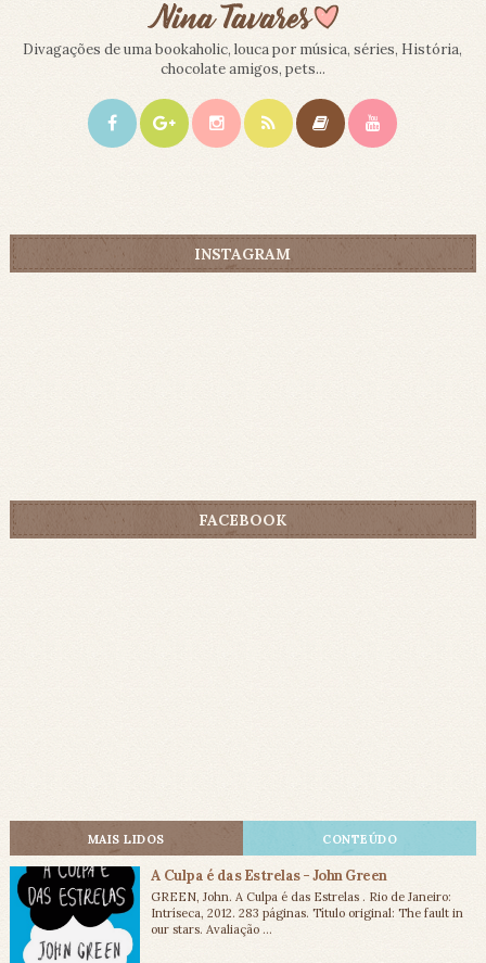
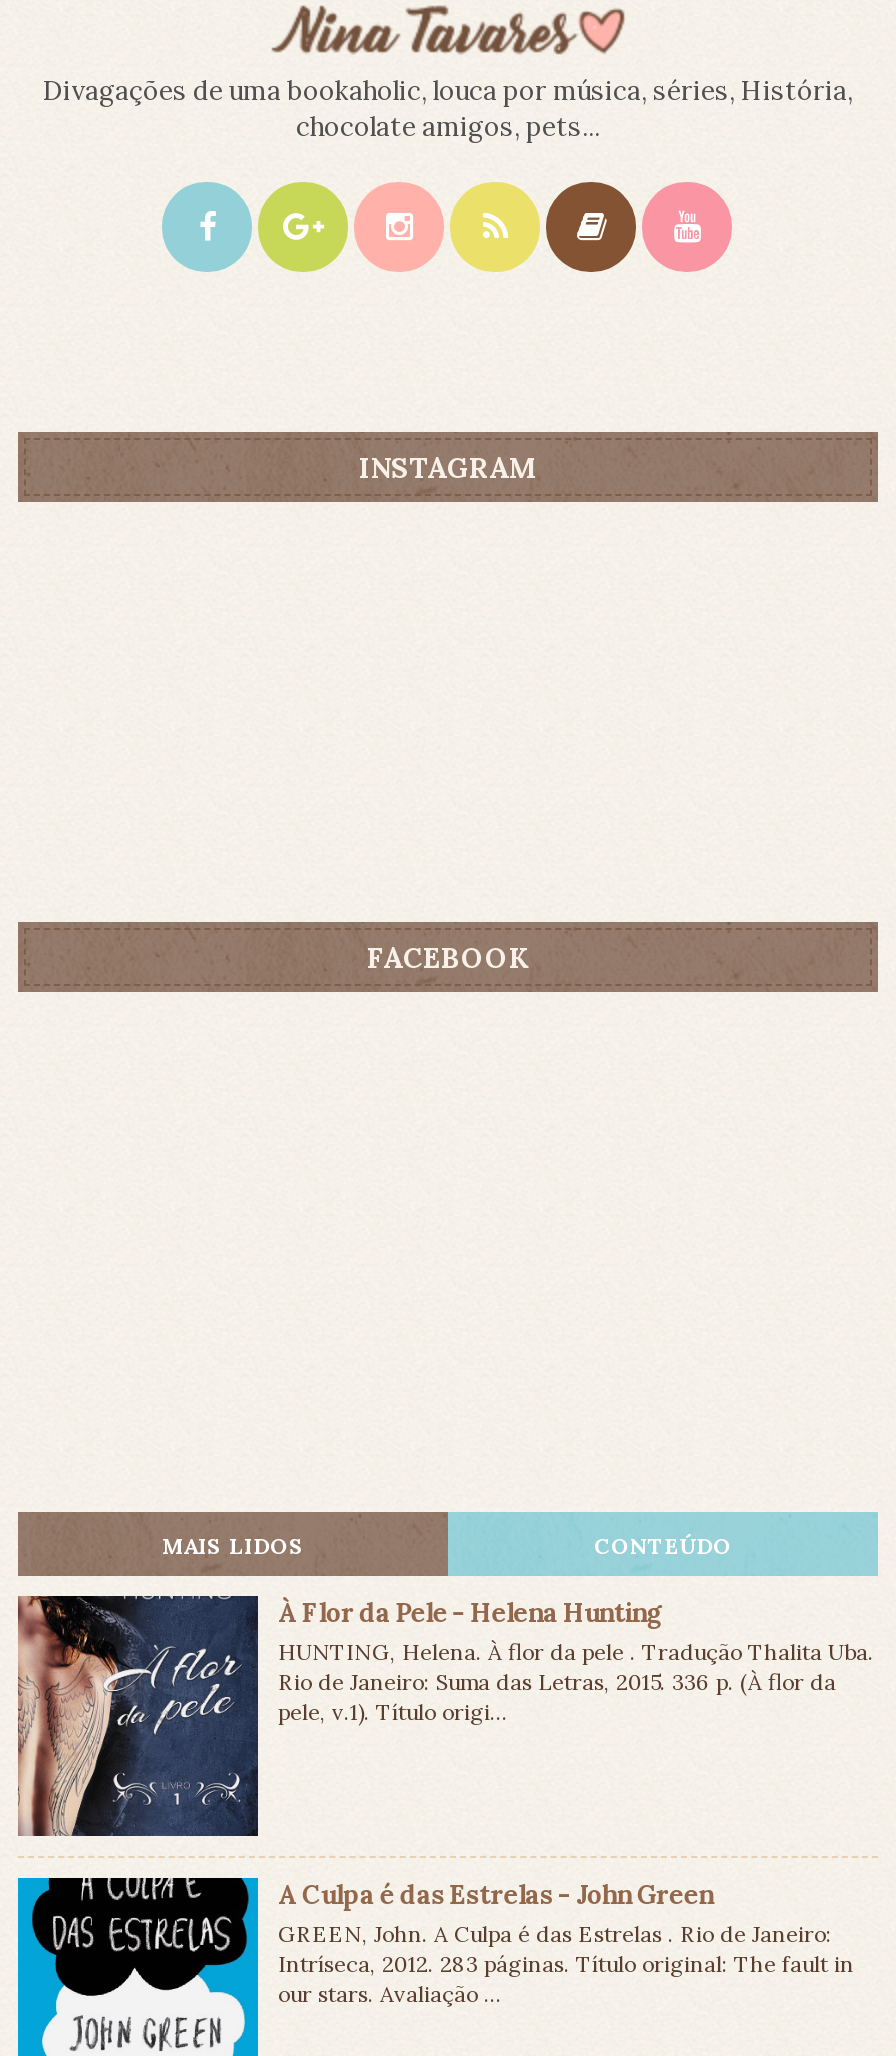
+ [image]
+ À Flor da Pele - Helena Hunting
+ HUNTING, Helena. À flor da pele . Tradução Thalita Uba.
+ Rio de Janeiro: Suma das Letras, 2015. 336 p. (À flor da
+ pele, v.1). Título origi...
